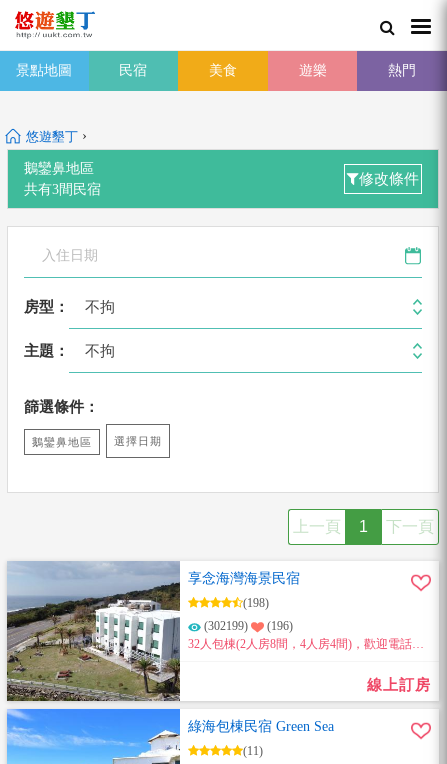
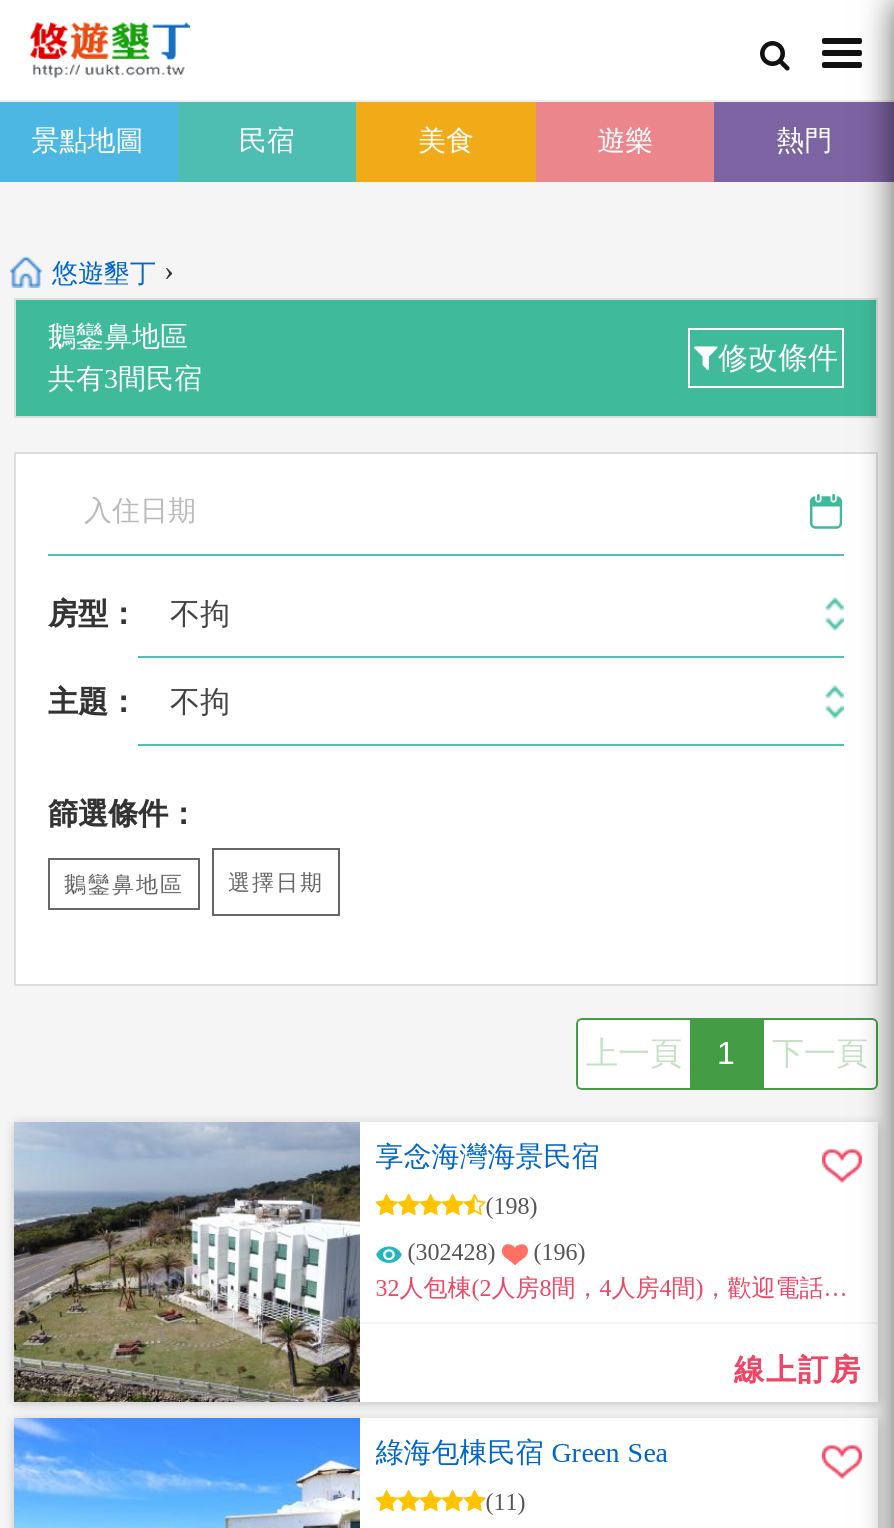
- (302199) (196)
+ (302428) (196)
